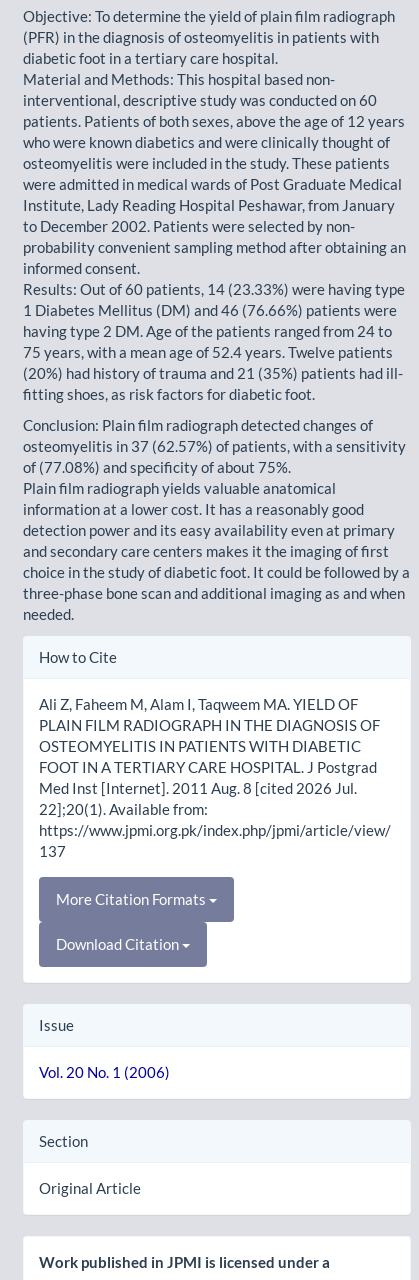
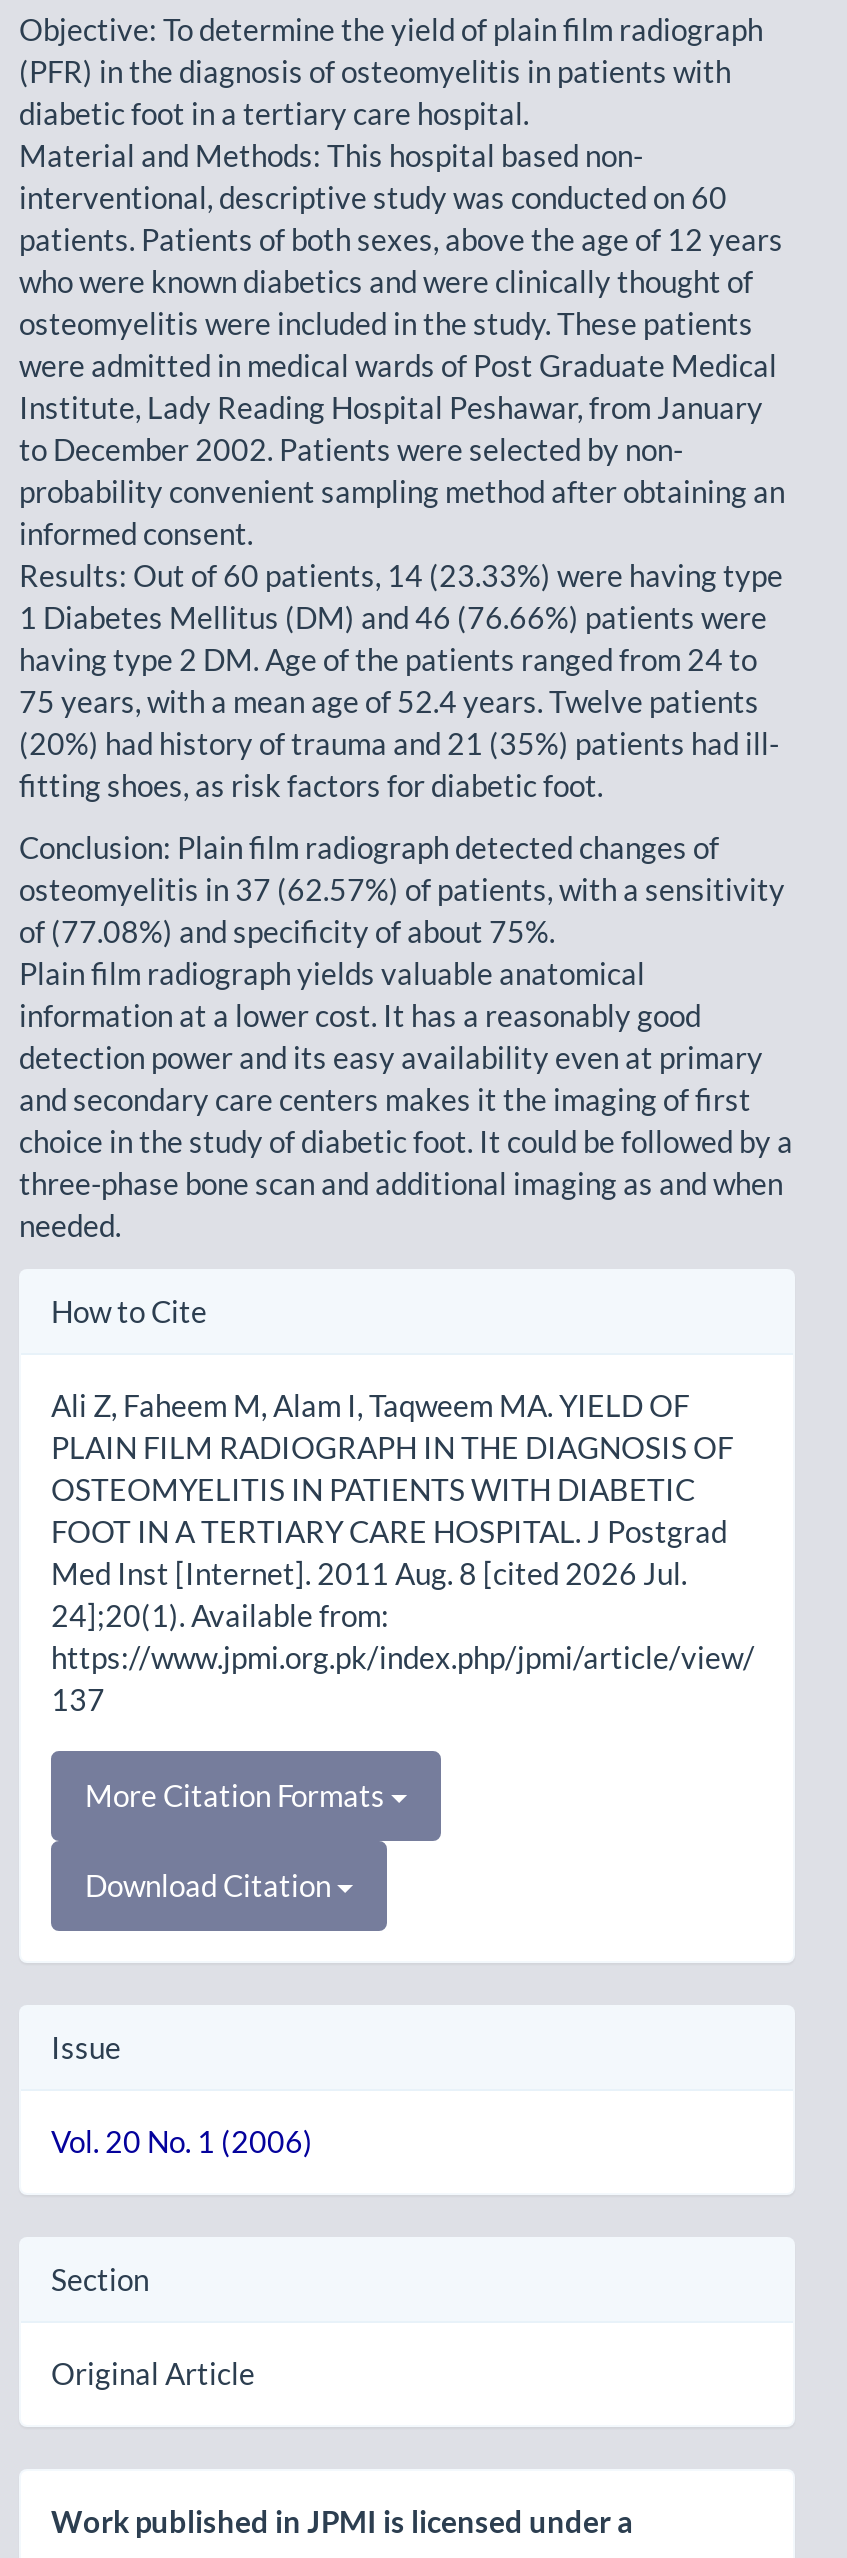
- 22];20(1). Available from:
+ 24];20(1). Available from:
